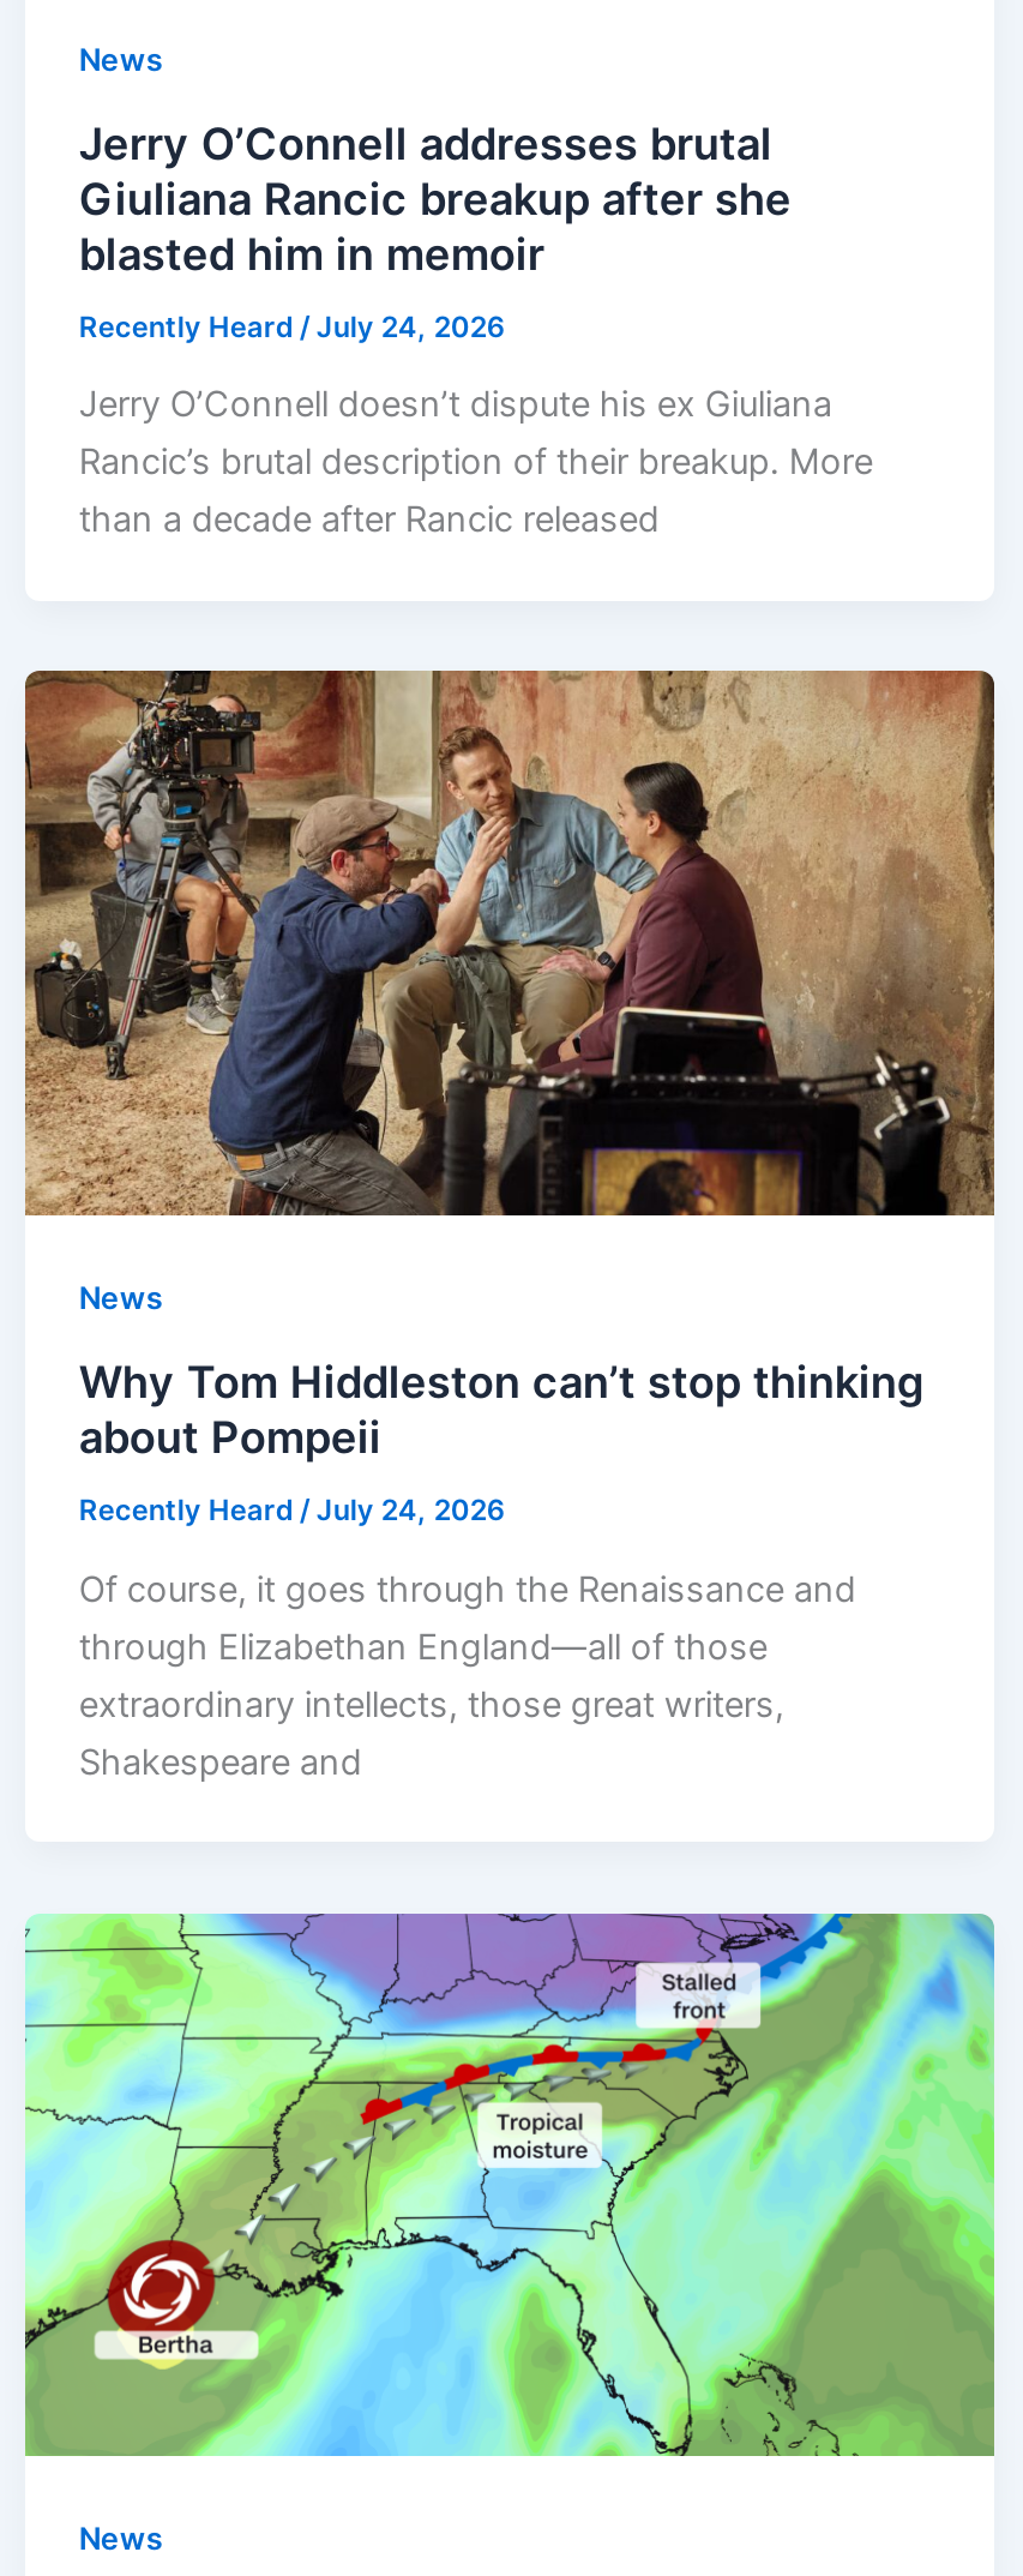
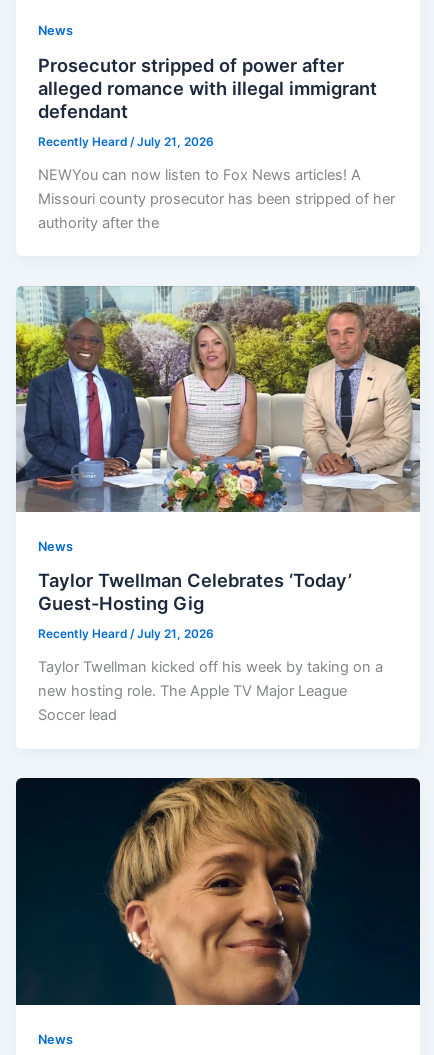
- Jerry O’Connell addresses brutal
- Giuliana Rancic breakup after she
- blasted him in memoir
+ Prosecutor stripped of power after
+ alleged romance with illegal immigrant
+ defendant

- Recently Heard / July 24, 2026
+ Recently Heard / July 21, 2026

- Jerry O’Connell doesn’t dispute his ex Giuliana
- Rancic’s brutal description of their breakup. More
- than a decade after Rancic released
+ NEWYou can now listen to Fox News articles! A
+ Missouri county prosecutor has been stripped of her
+ authority after the

- [image]
+ [image]

- Why Tom Hiddleston can’t stop thinking
- about Pompeii
+ Taylor Twellman Celebrates ‘Today’
+ Guest-Hosting Gig

- Recently Heard / July 24, 2026
+ Recently Heard / July 21, 2026

- Of course, it goes through the Renaissance and
- through Elizabethan England—all of those
- extraordinary intellects, those great writers,
- Shakespeare and
+ Taylor Twellman kicked off his week by taking on a
+ new hosting role. The Apple TV Major League
+ Soccer lead

- [image]
+ [image]
